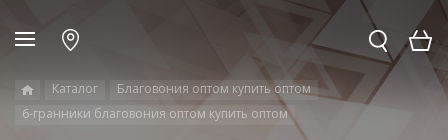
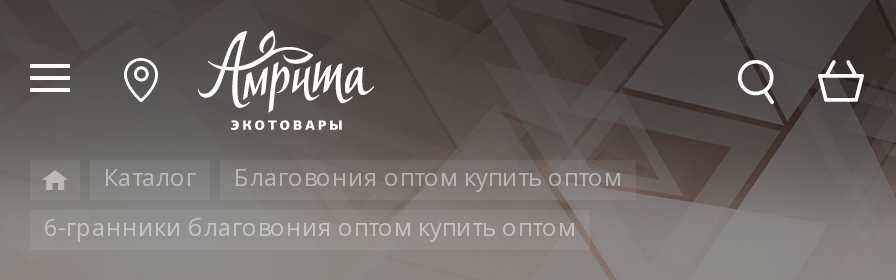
+ [image]
